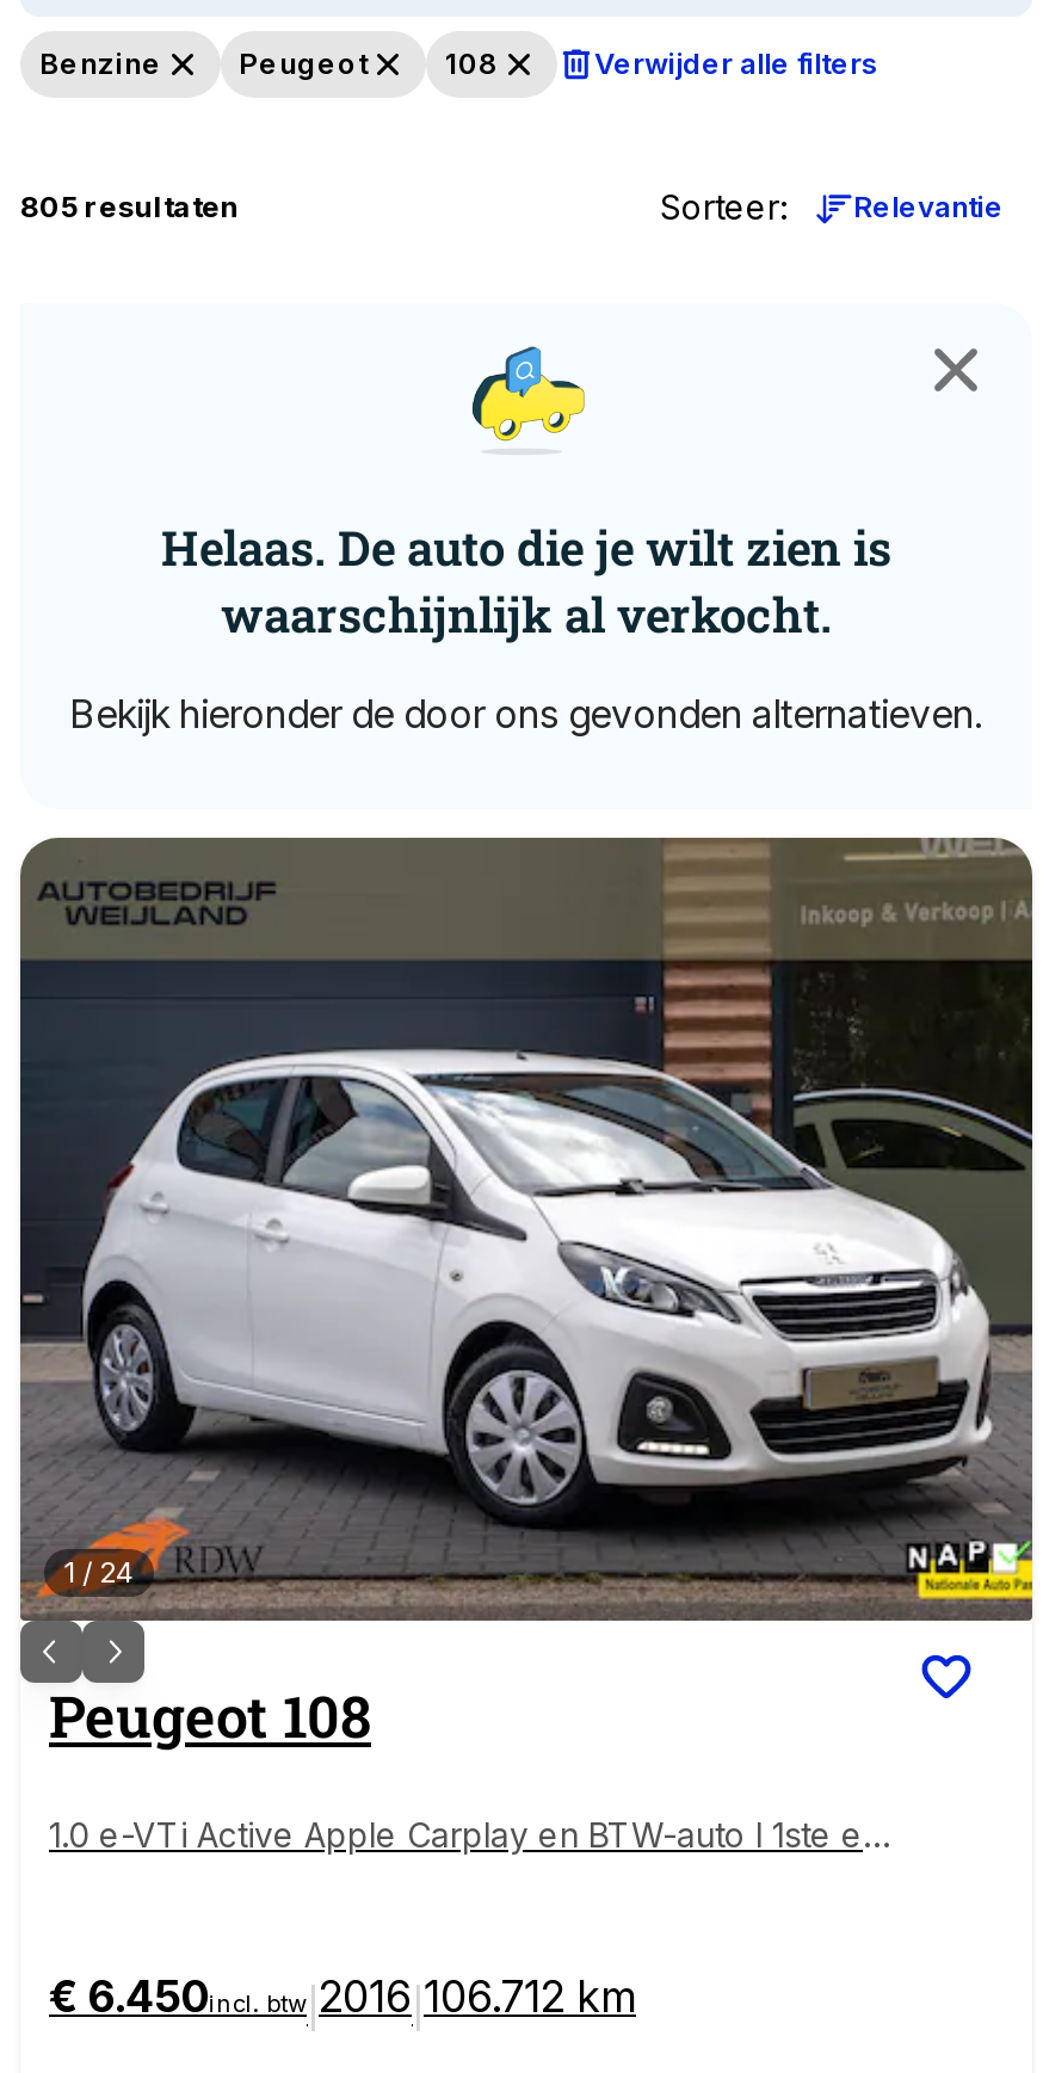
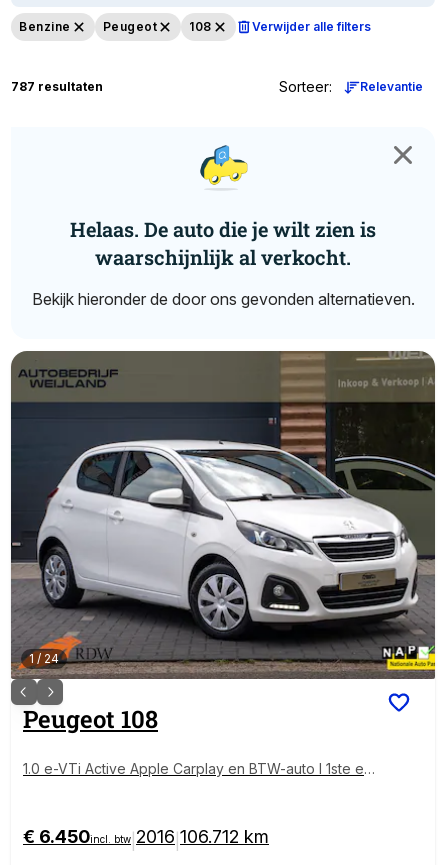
- 805 resultaten
+ 787 resultaten
